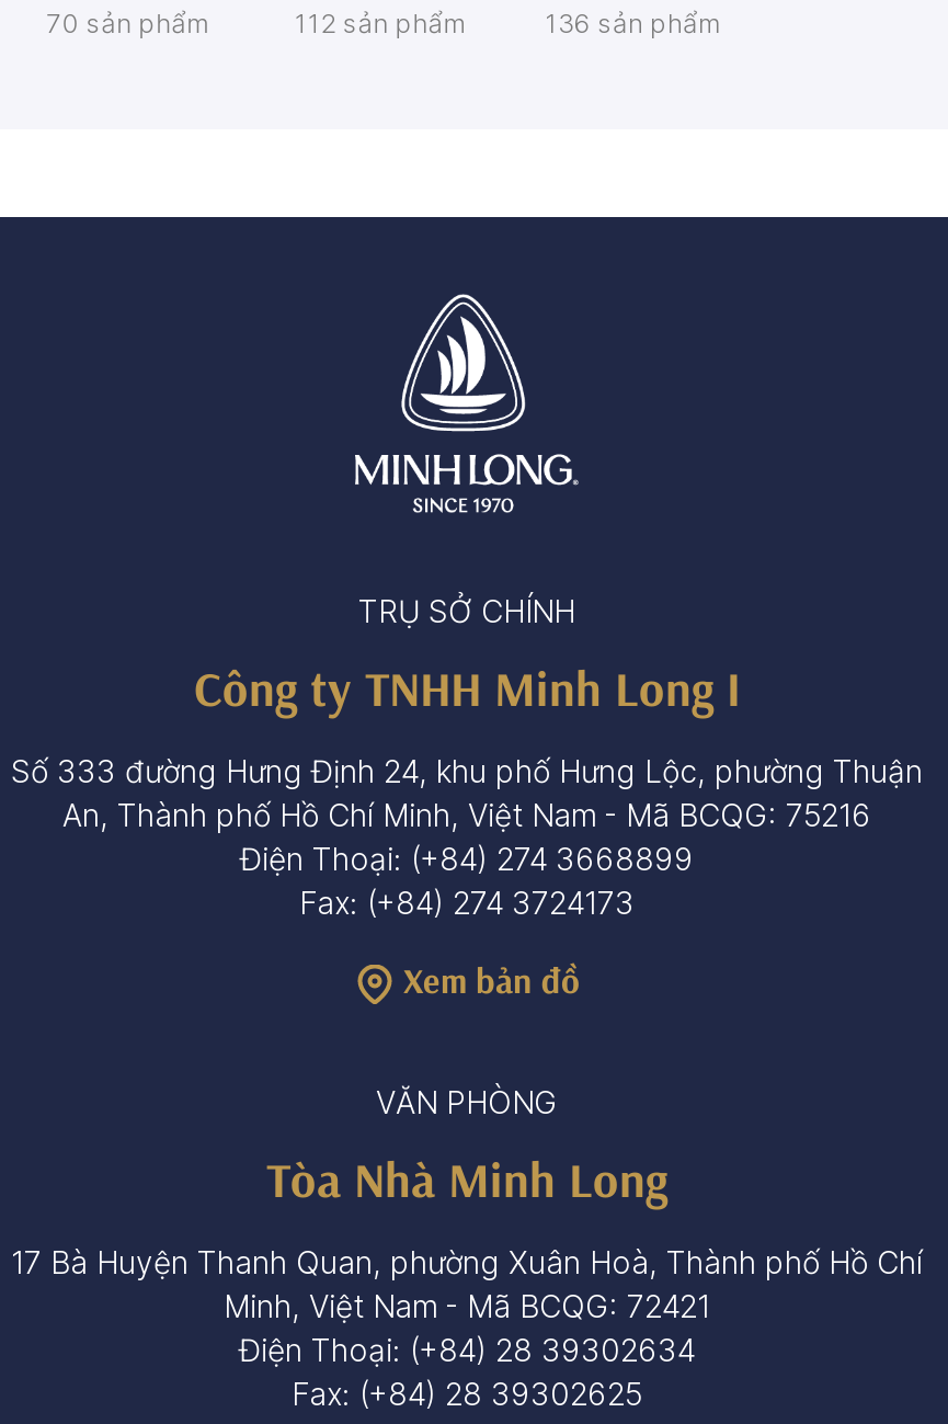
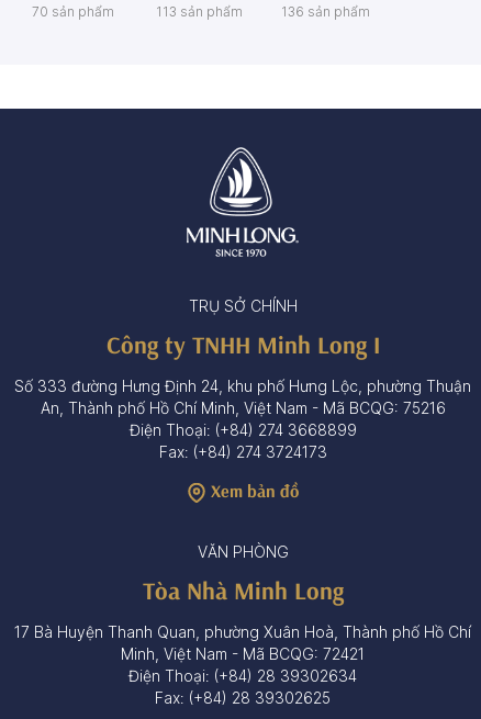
- 112 sản phẩm
+ 113 sản phẩm
